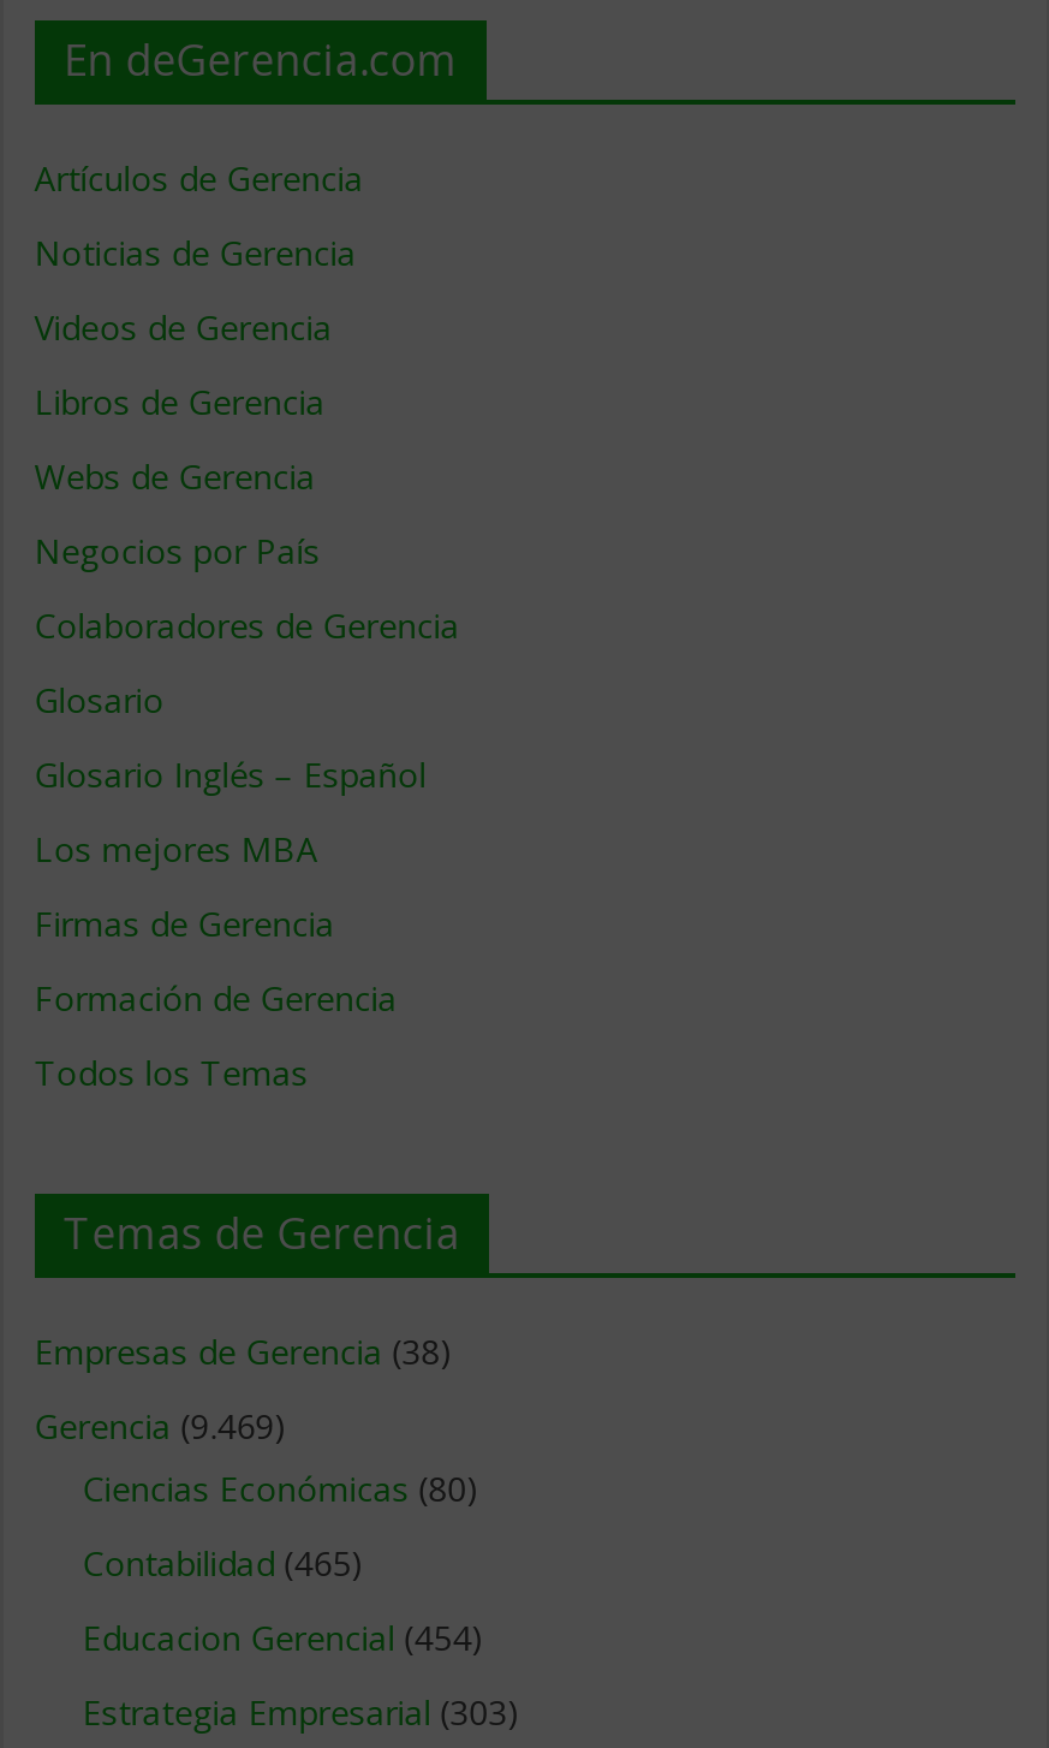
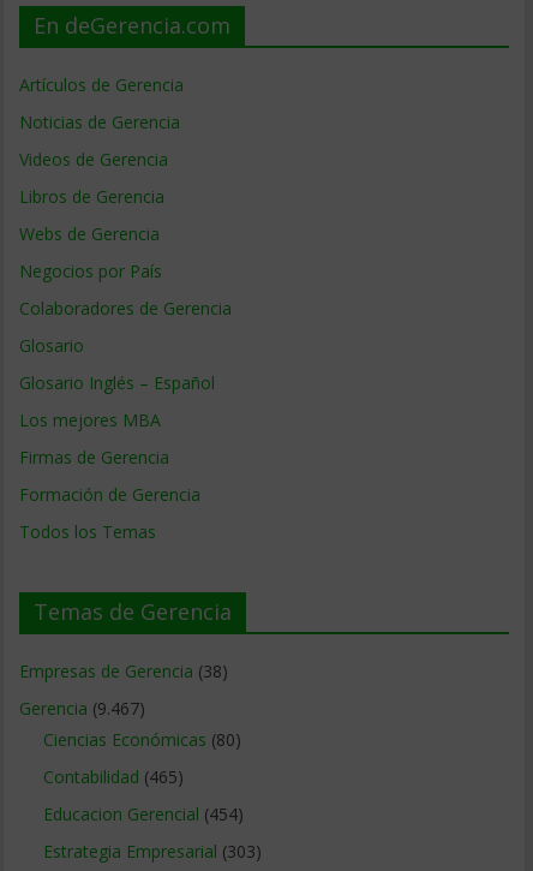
- Gerencia (9.469)
+ Gerencia (9.467)
